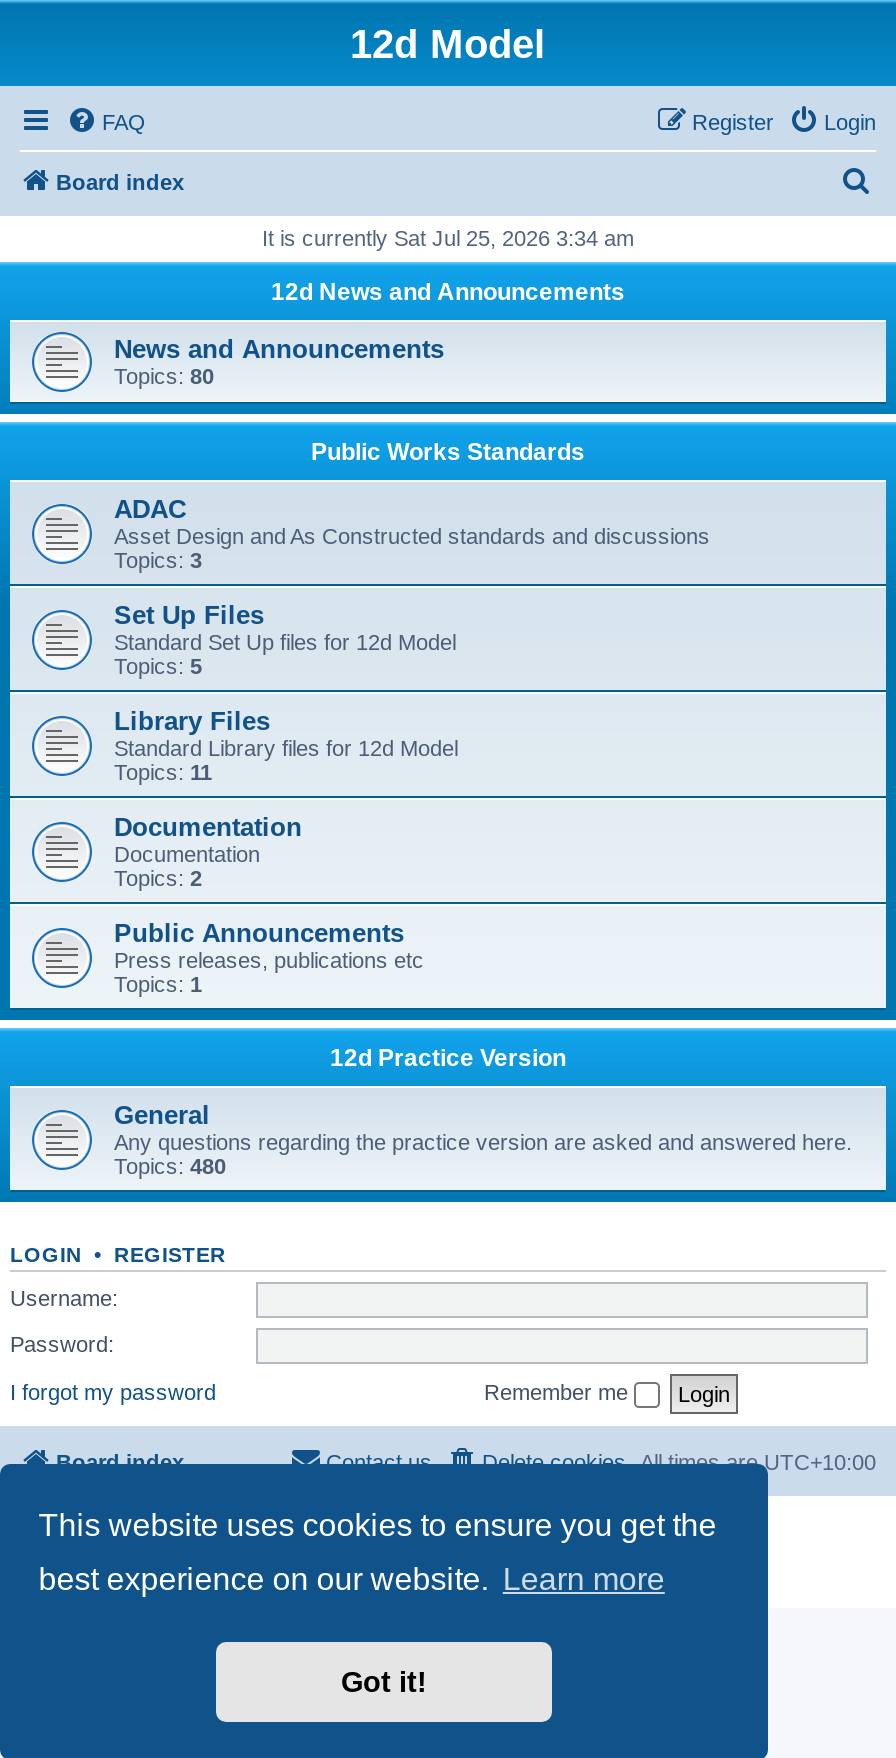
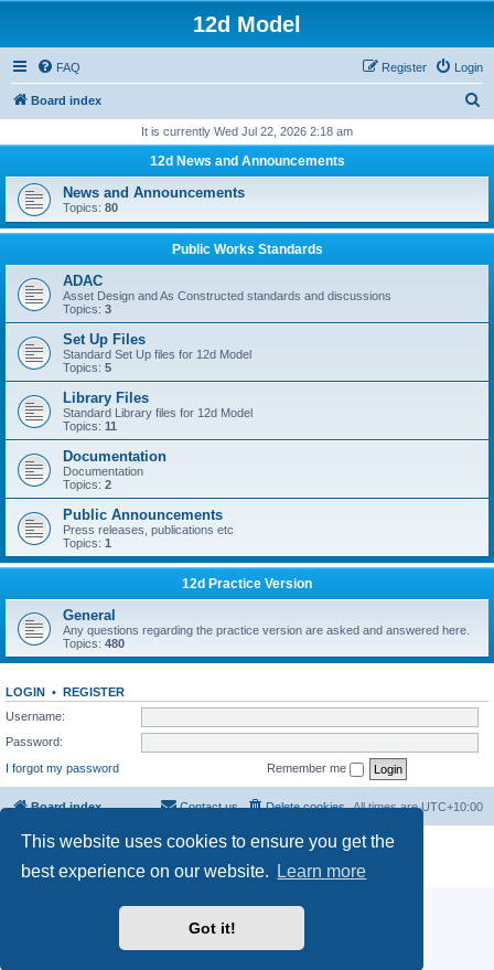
- It is currently Sat Jul 25, 2026 3:34 am
+ It is currently Wed Jul 22, 2026 2:18 am
